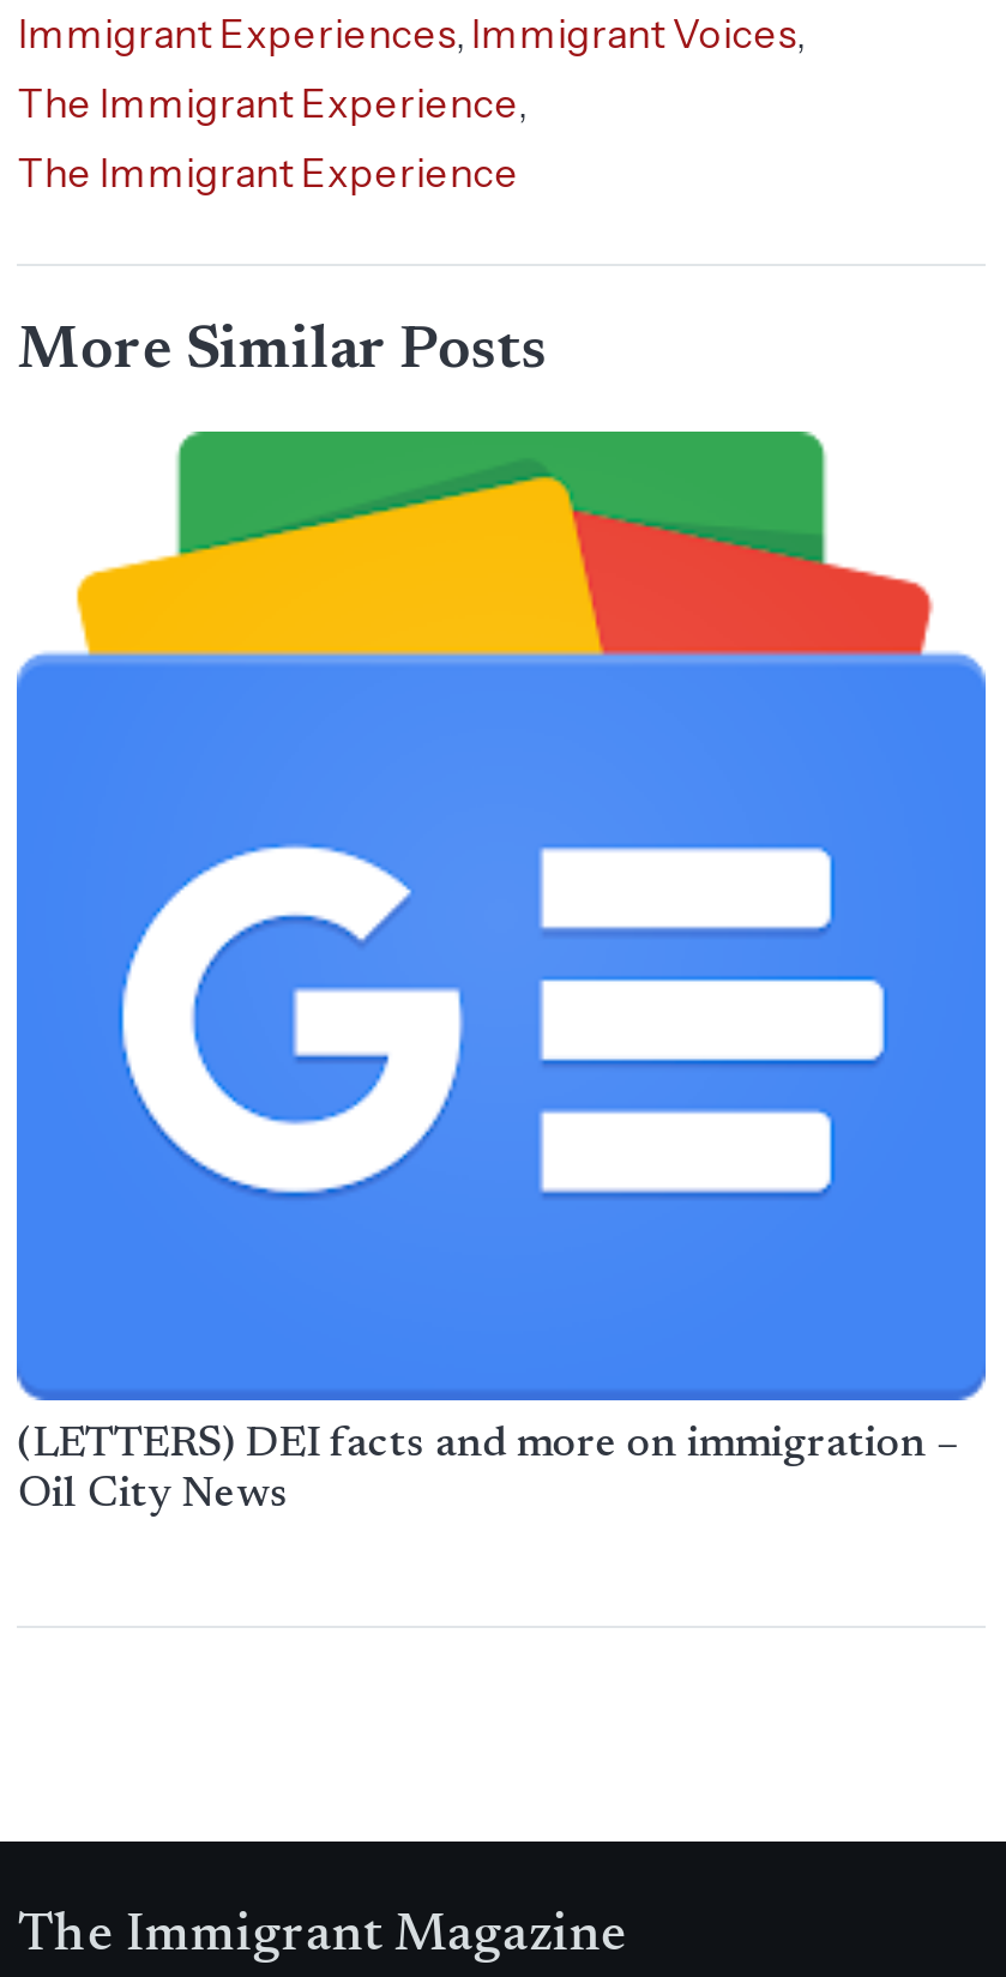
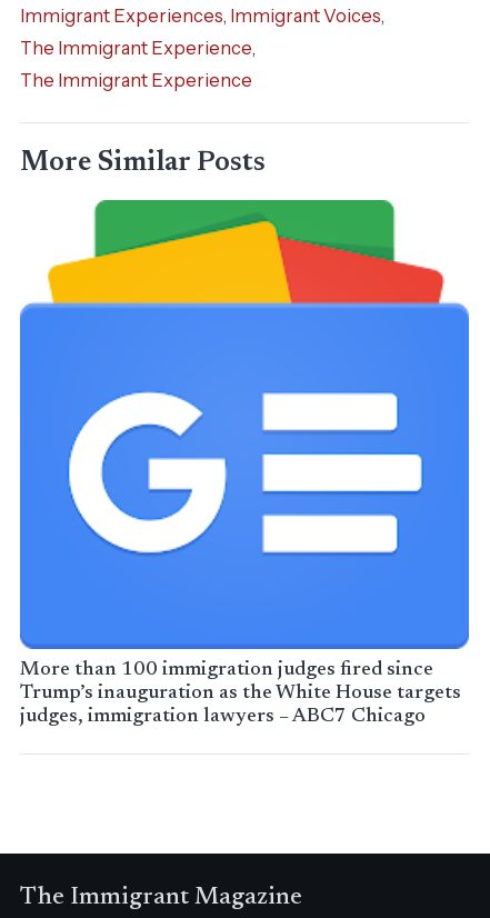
- (LETTERS) DEI facts and more on immigration –
- Oil City News
+ More than 100 immigration judges fired since
+ Trump’s inauguration as the White House targets
+ judges, immigration lawyers – ABC7 Chicago
